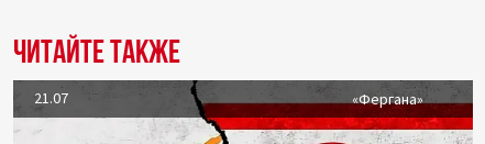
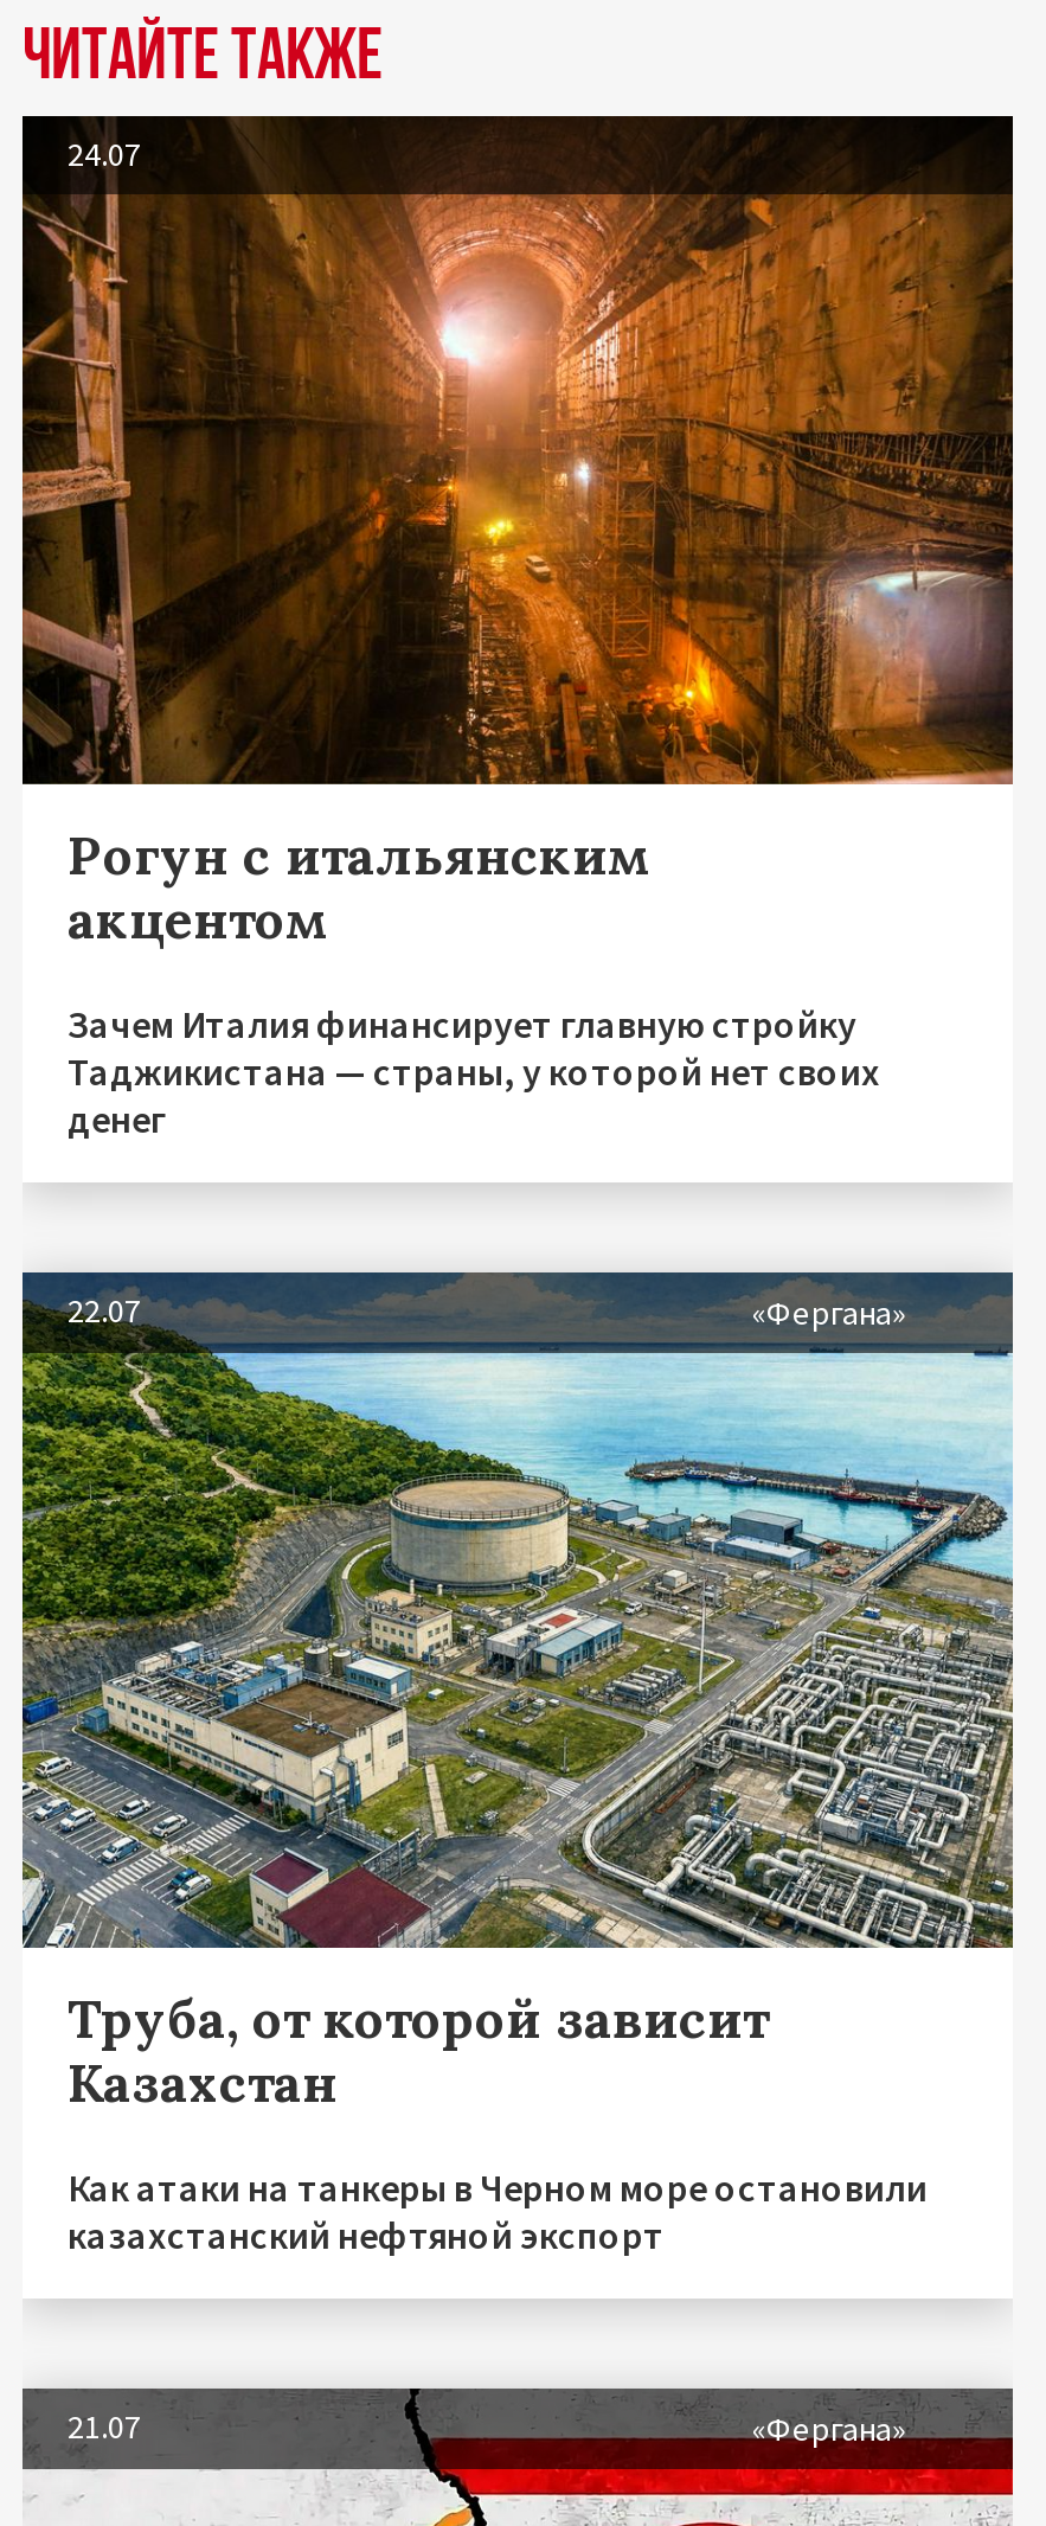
+ [image]
+ 24.07

+ [image]
+ 22.07
+ «Фергана»

+ Рогун с итальянским
+ акцентом
+ Зачем Италия финансирует главную стройку
+ Таджикистана — страны, у которой нет своих
+ денег

+ Труба, от которой зависит
+ Казахстан
+ Как атаки на танкеры в Черном море остановили
+ казахстанский нефтяной экспорт
